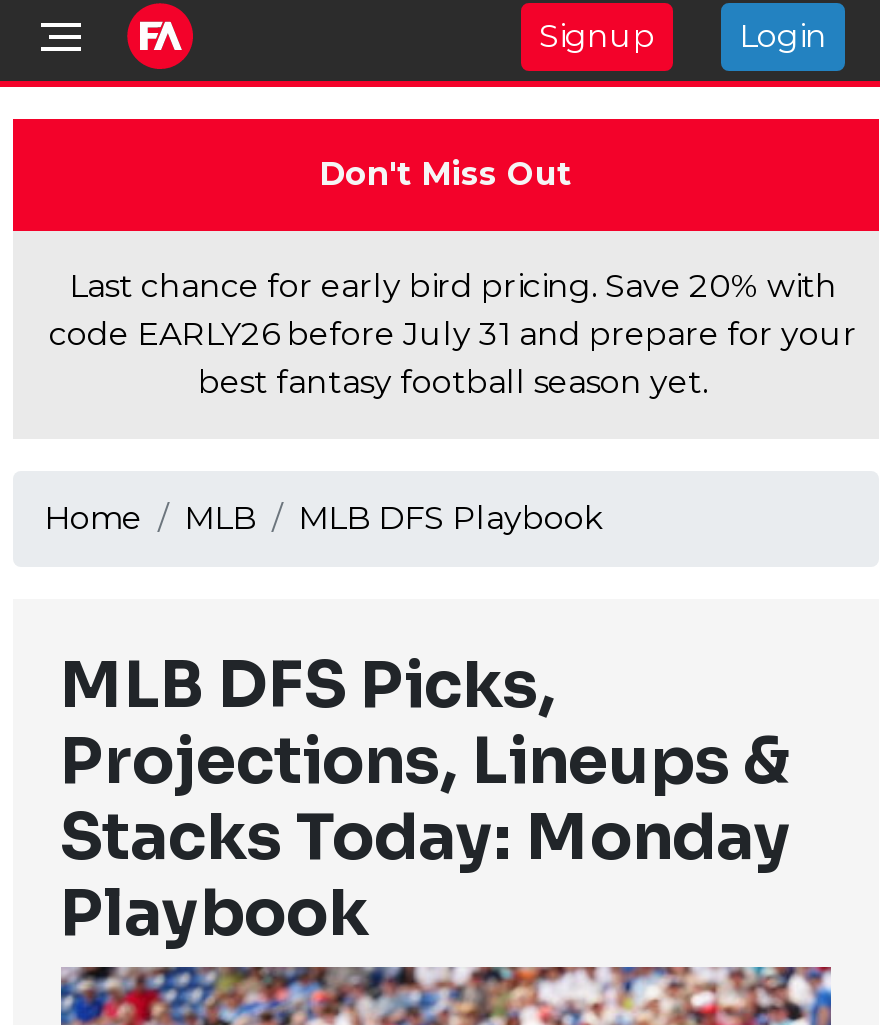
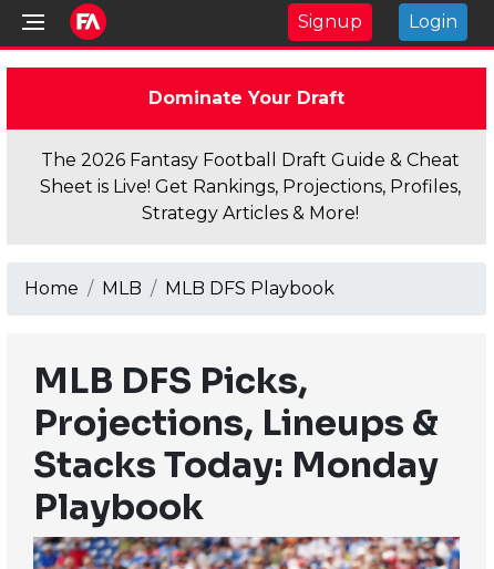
- Don't Miss Out
+ Dominate Your Draft

- Last chance for early bird pricing. Save 20% with
- code EARLY26 before July 31 and prepare for your
- best fantasy football season yet.
+ The 2026 Fantasy Football Draft Guide & Cheat
+ Sheet is Live! Get Rankings, Projections, Profiles,
+ Strategy Articles & More!
